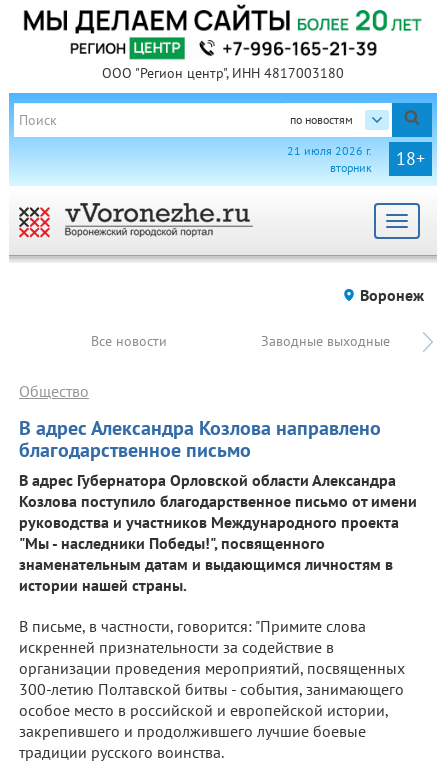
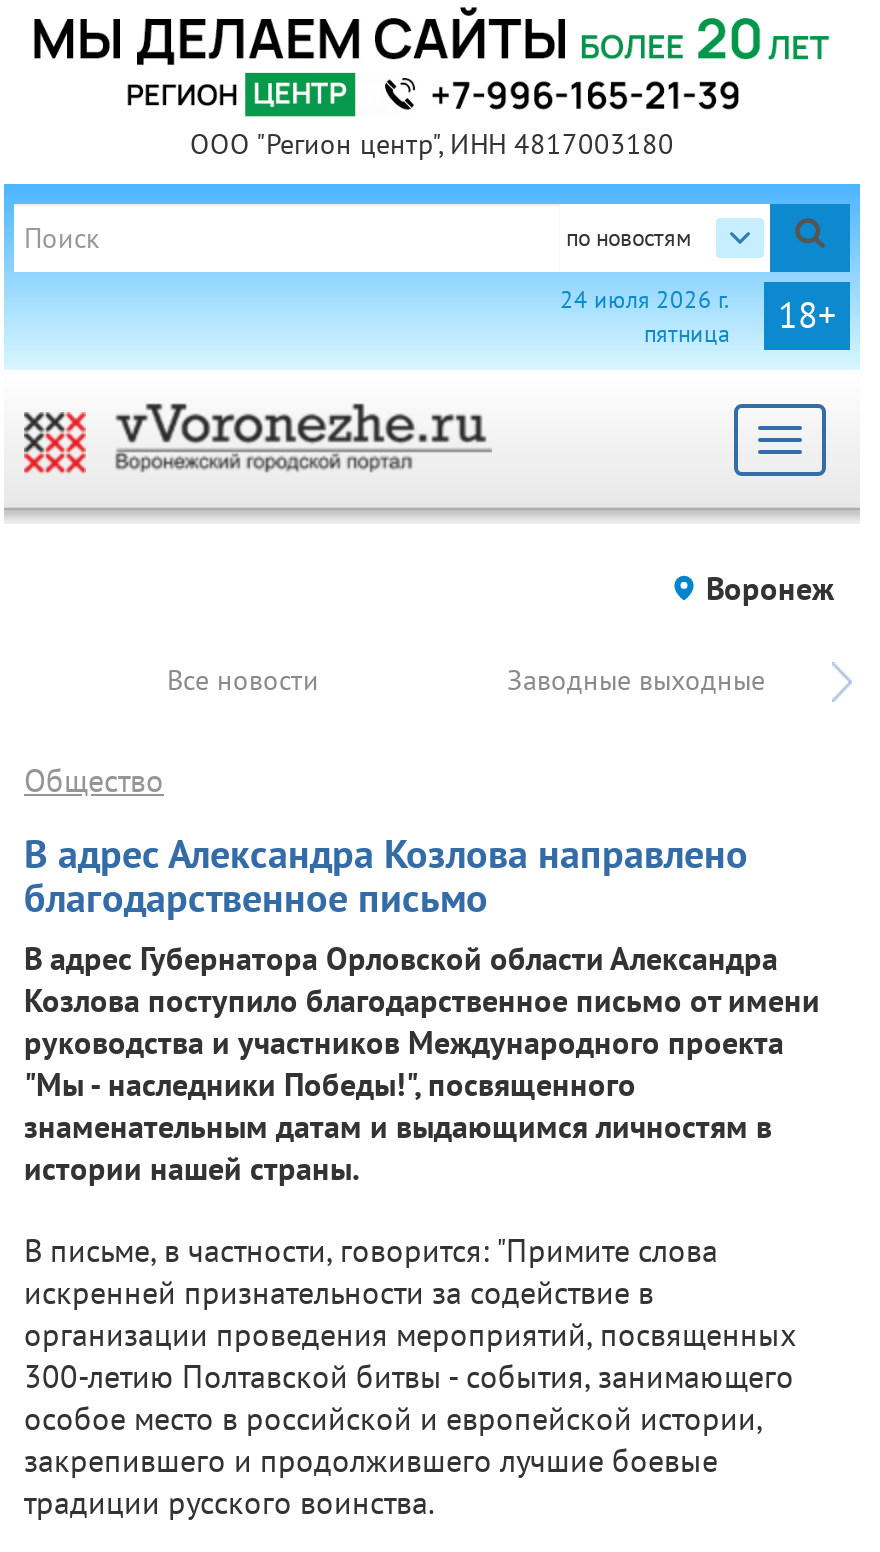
- 21 июля 2026 г.
- вторник
+ 24 июля 2026 г.
+ пятница
